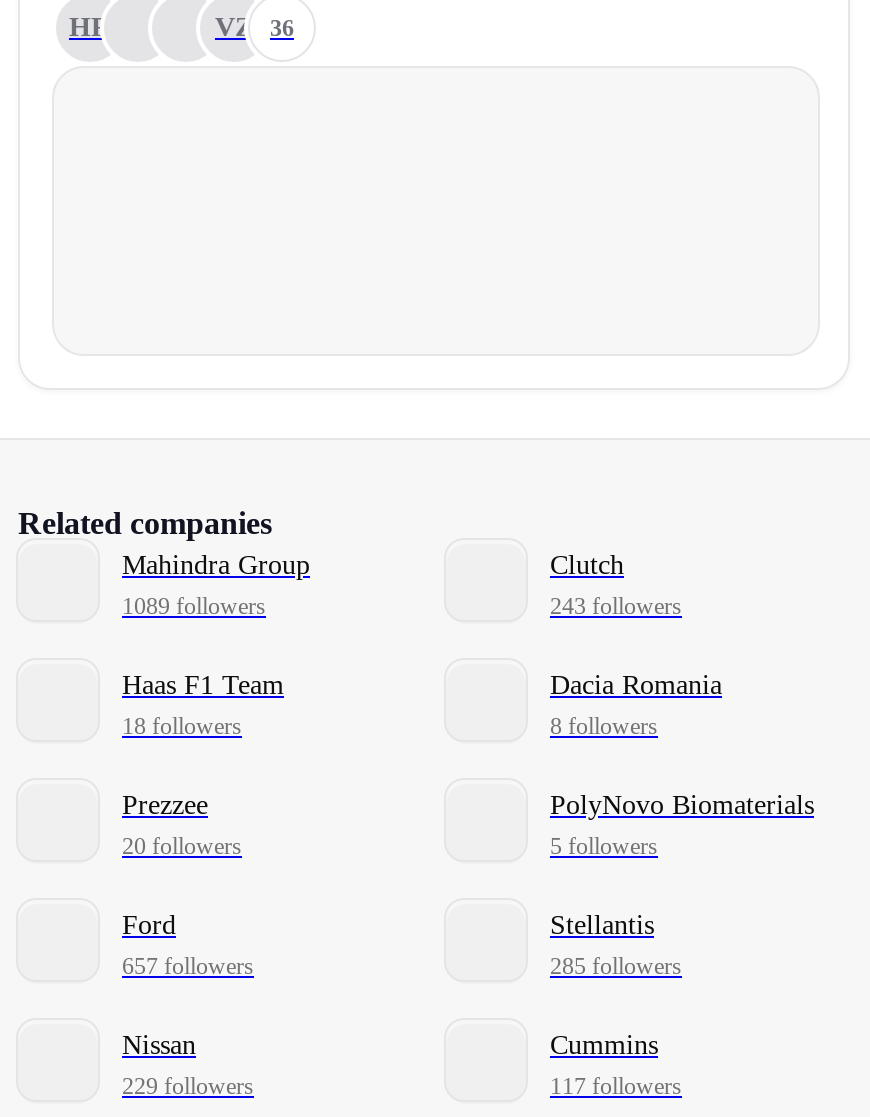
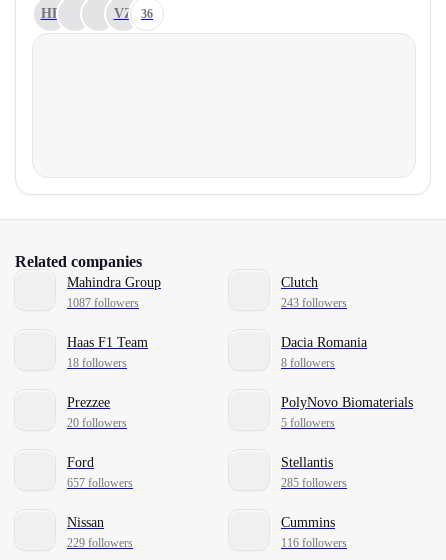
- 1089 followers
+ 1087 followers

- 117 followers
+ 116 followers
